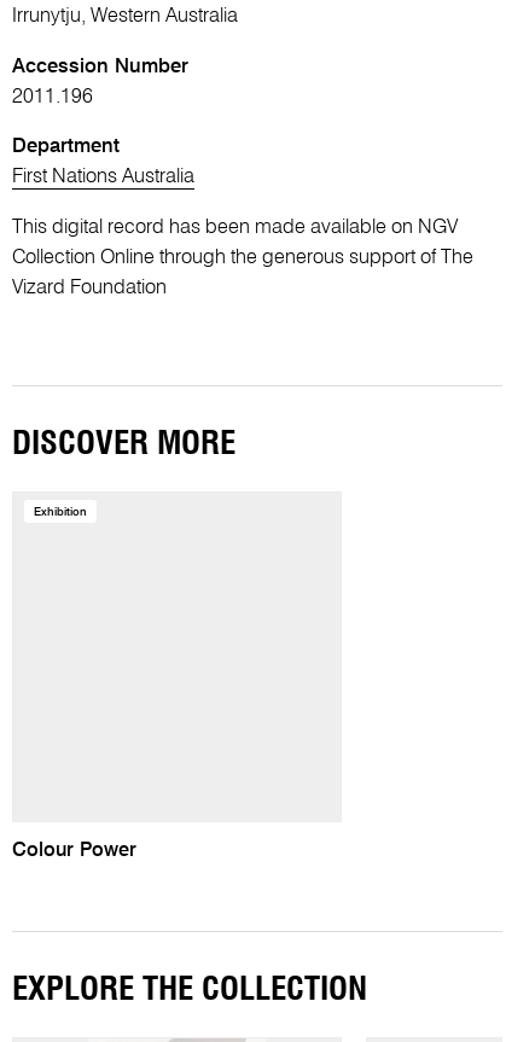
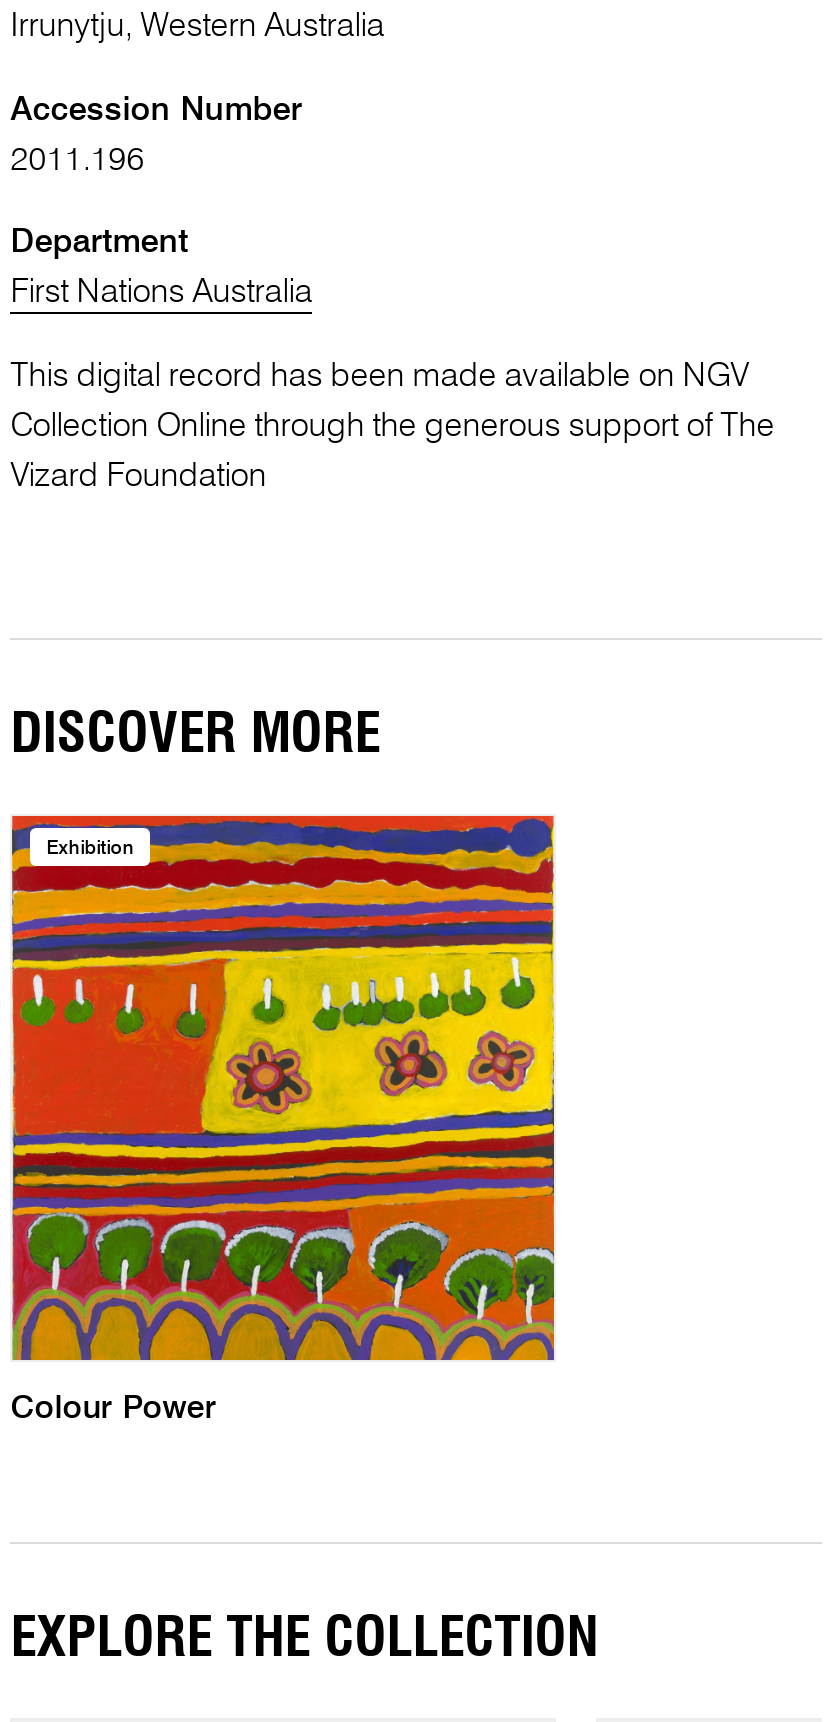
+ [image]
